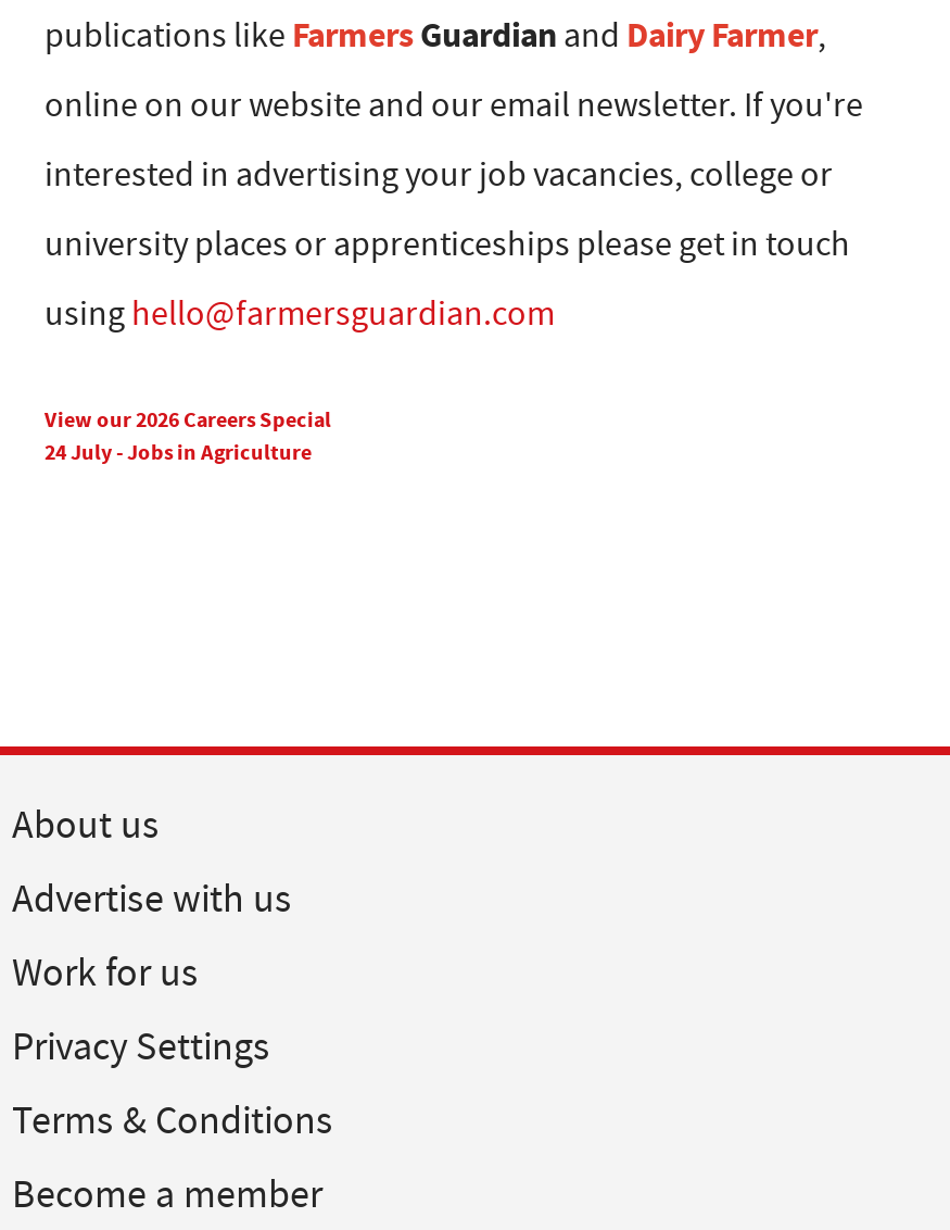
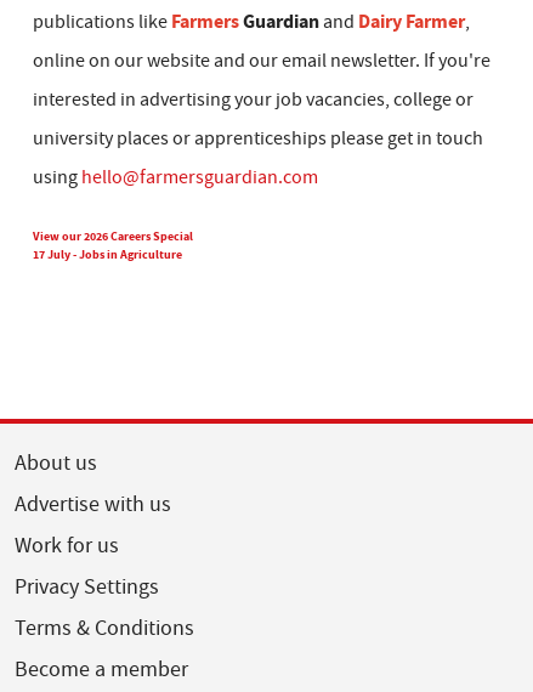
- 24 July - Jobs in Agriculture
+ 17 July - Jobs in Agriculture
